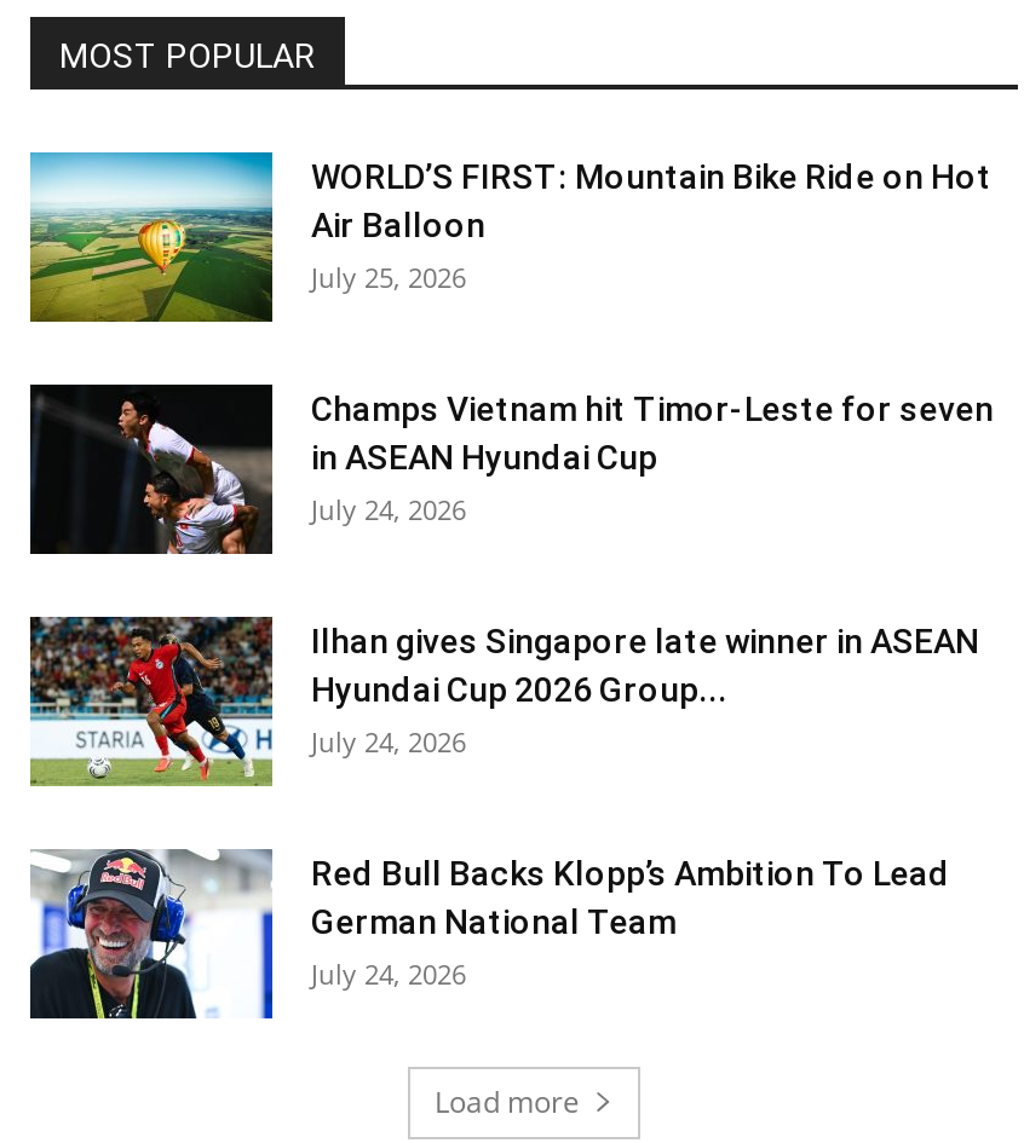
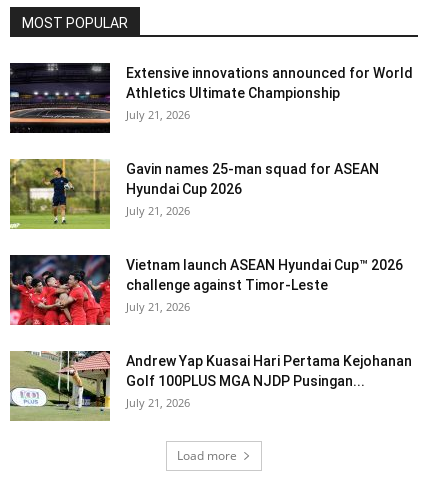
- [image]
- WORLD’S FIRST: Mountain Bike Ride on Hot
- Air Balloon
- July 25, 2026
+ [image]
+ Extensive innovations announced for World
+ Athletics Ultimate Championship
+ July 21, 2026

- [image]
- Champs Vietnam hit Timor-Leste for seven
- in ASEAN Hyundai Cup
- July 24, 2026
+ [image]
+ Gavin names 25-man squad for ASEAN
+ Hyundai Cup 2026
+ July 21, 2026

- [image]
- Ilhan gives Singapore late winner in ASEAN
- Hyundai Cup 2026 Group...
- July 24, 2026
+ [image]
+ Vietnam launch ASEAN Hyundai Cup™ 2026
+ challenge against Timor-Leste
+ July 21, 2026

- [image]
- Red Bull Backs Klopp’s Ambition To Lead
- German National Team
- July 24, 2026
+ [image]
+ Andrew Yap Kuasai Hari Pertama Kejohanan
+ Golf 100PLUS MGA NJDP Pusingan...
+ July 21, 2026
